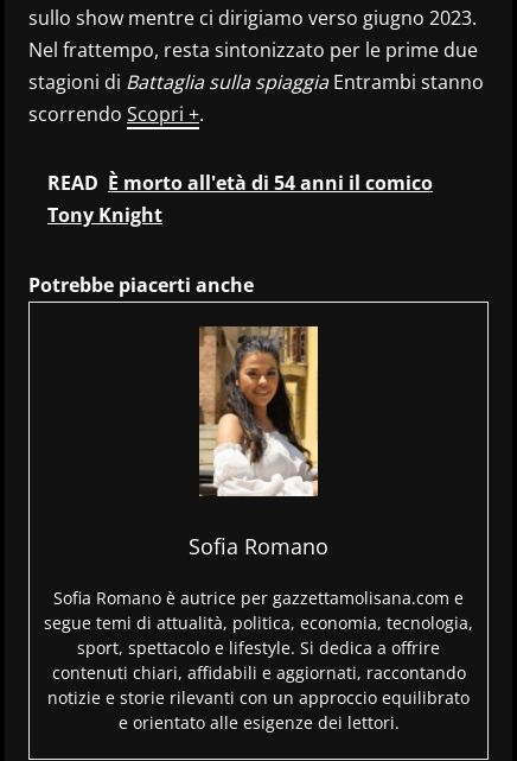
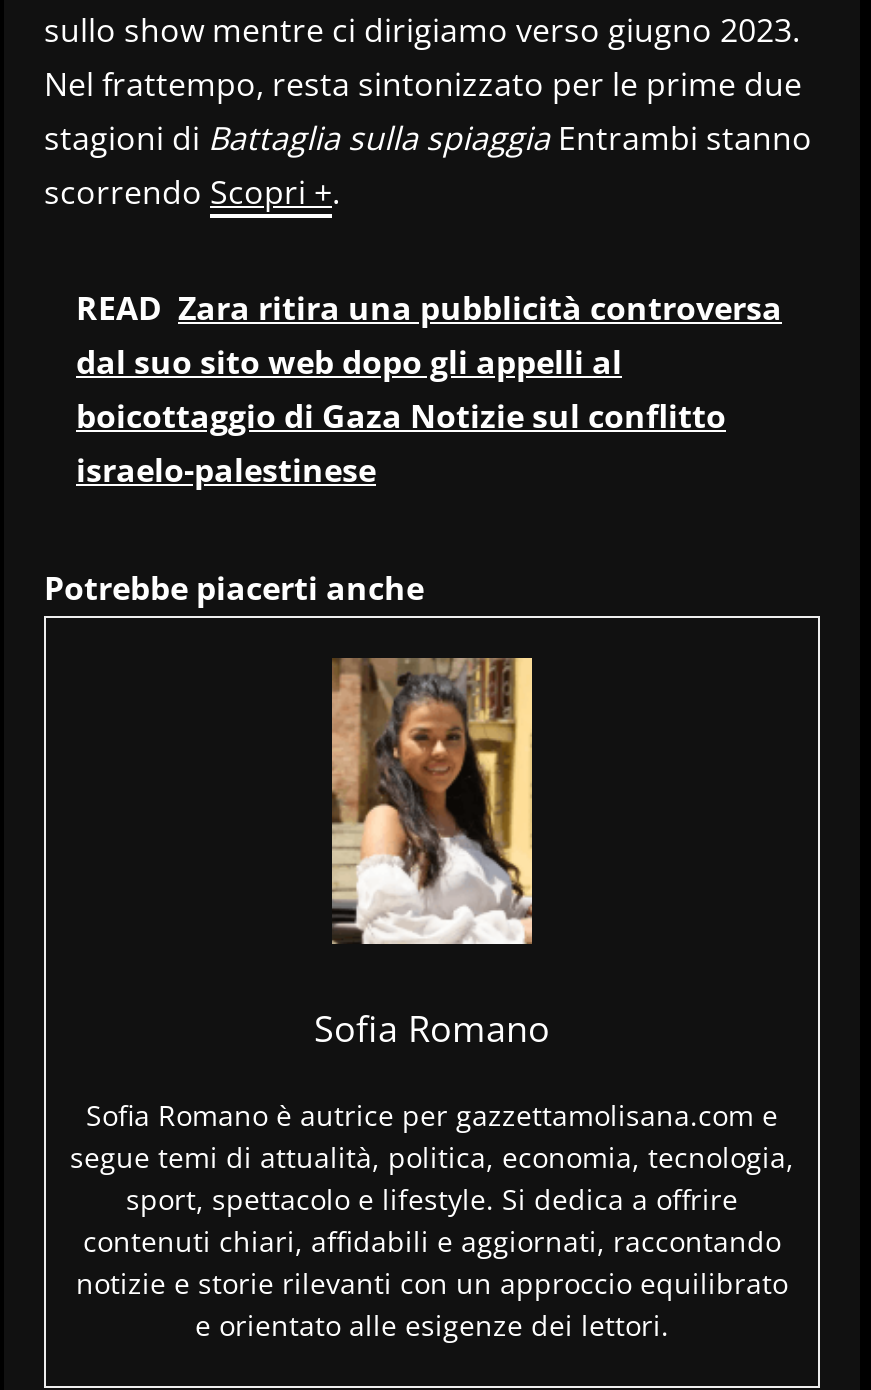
- READ È morto all'età di 54 anni il comico
- Tony Knight
+ READ Zara ritira una pubblicità controversa
+ dal suo sito web dopo gli appelli al
+ boicottaggio di Gaza Notizie sul conflitto
+ israelo-palestinese
